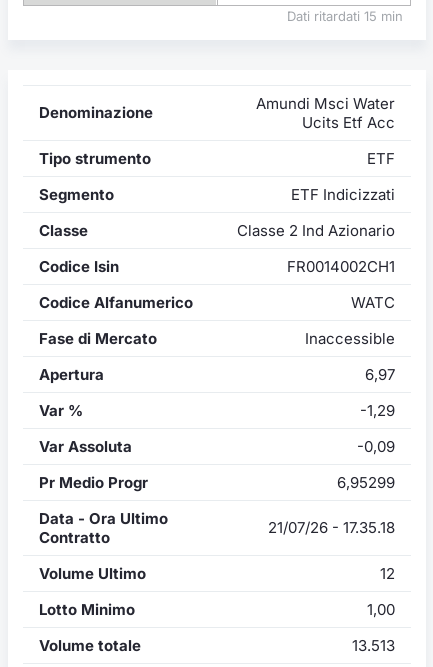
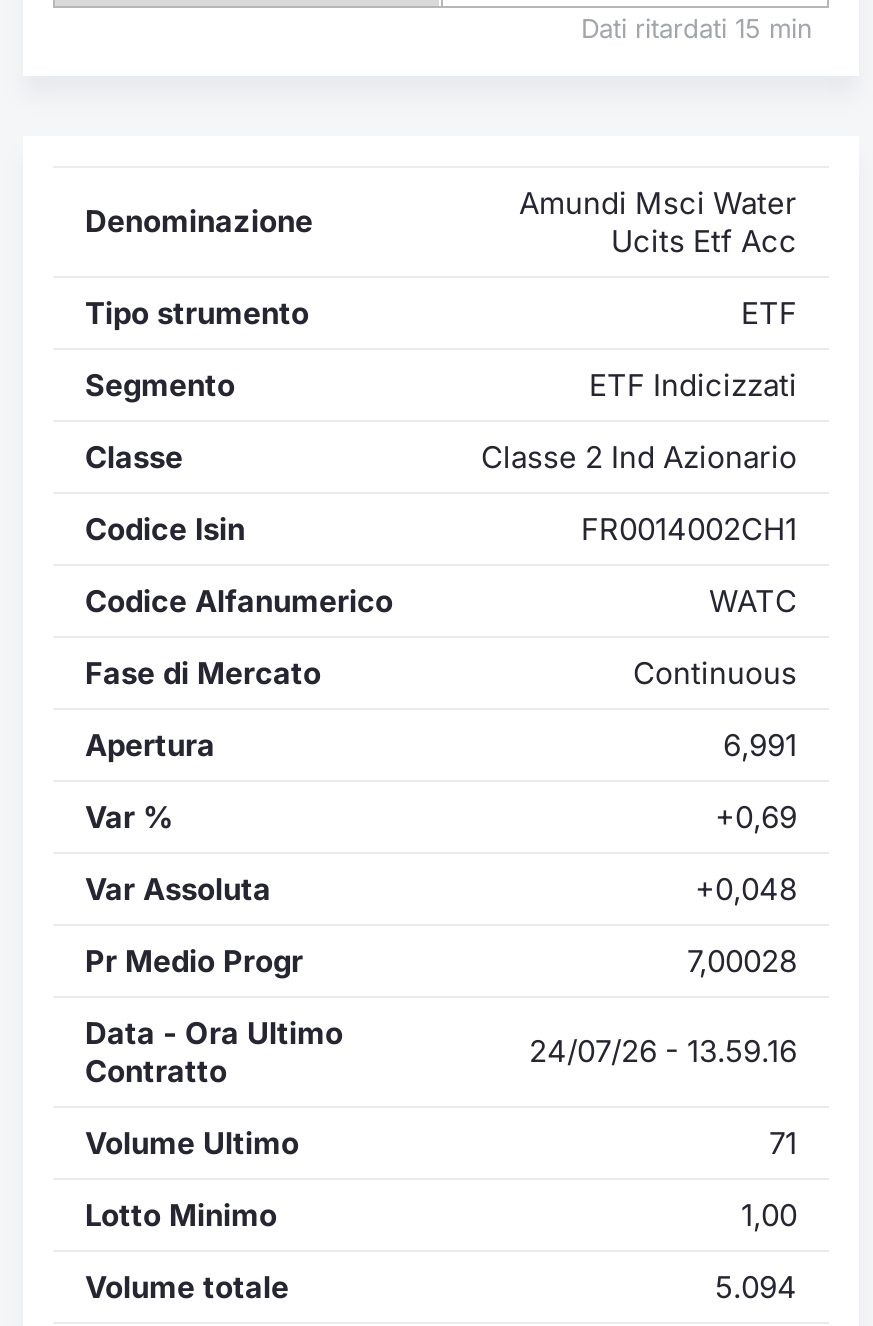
- Inaccessible
+ Continuous

- 6,97
+ 6,991

- -1,29
+ +0,69

- -0,09
+ +0,048

- 6,95299
+ 7,00028

- 21/07/26 - 17.35.18
+ 24/07/26 - 13.59.16

- 12
+ 71

- 13.513
+ 5.094
